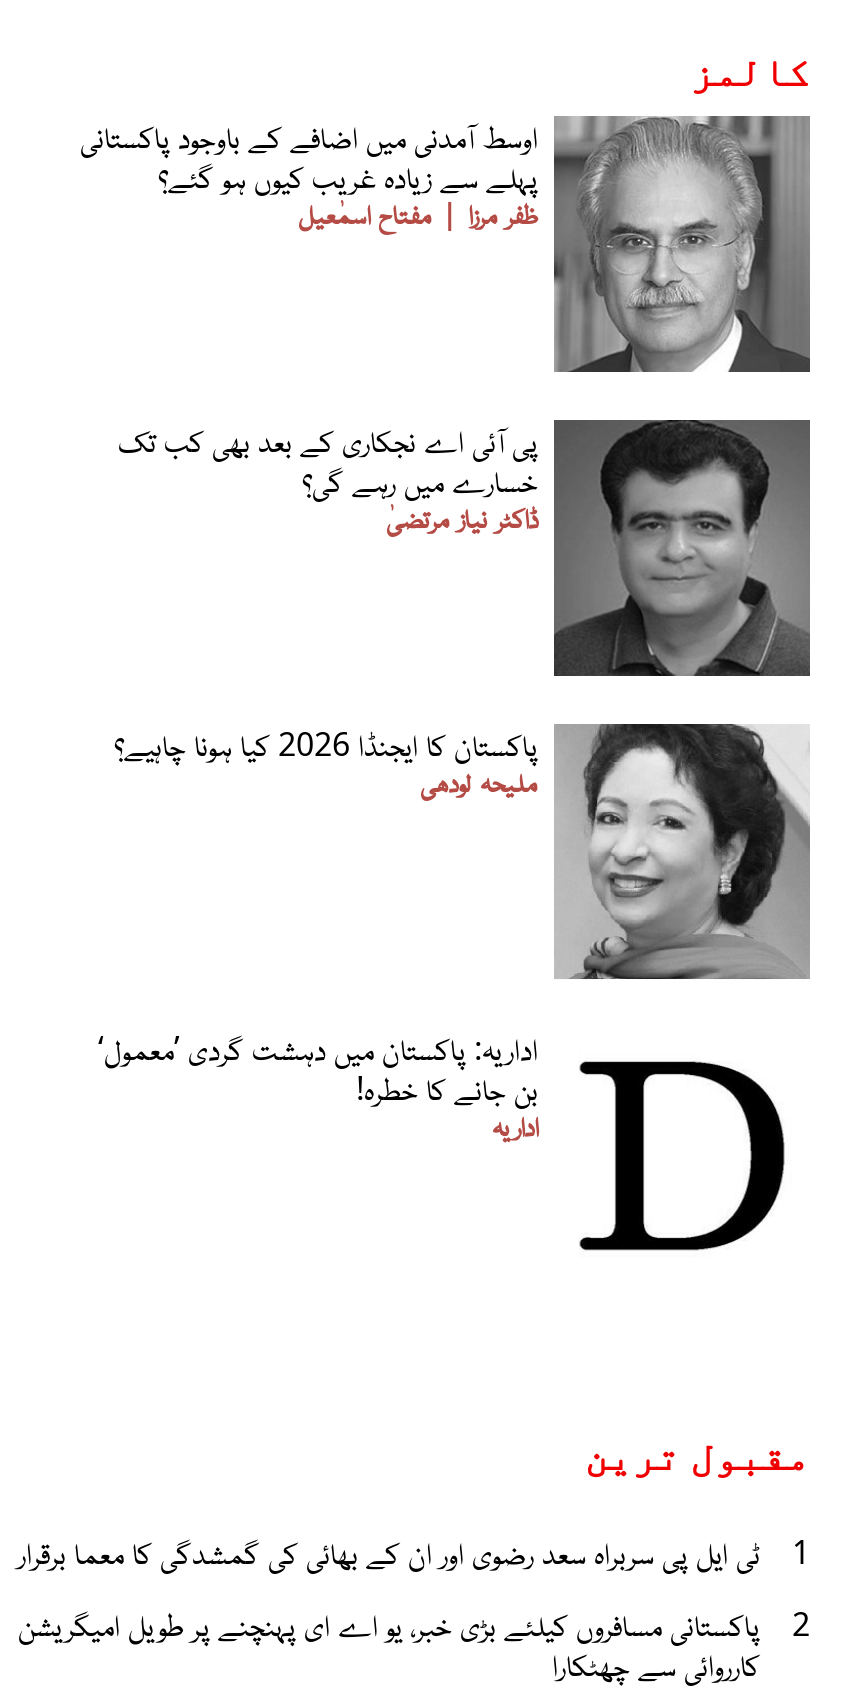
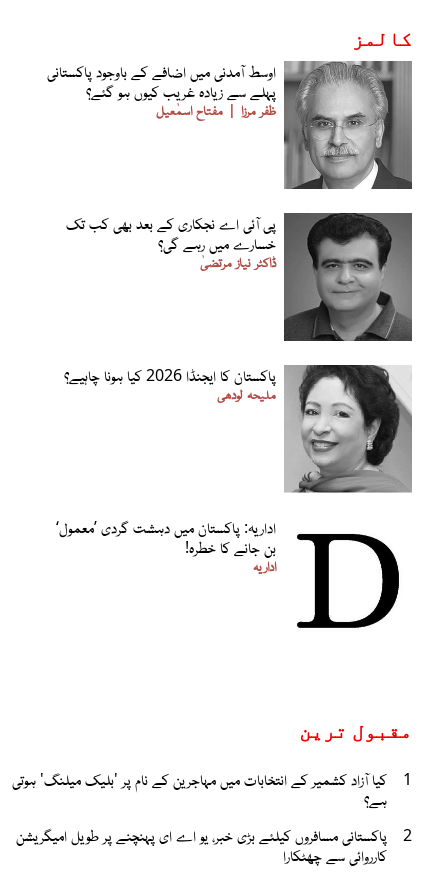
- ٹی ایل پی سربراہ سعد رضوی اور ان کے بھائی کی گمشدگی کا معما برقرار
+ کیا آزاد کشمیر کے انتخابات میں مہاجرین کے نام پر 'بلیک میلنگ' ہوتی
+ ہے؟
